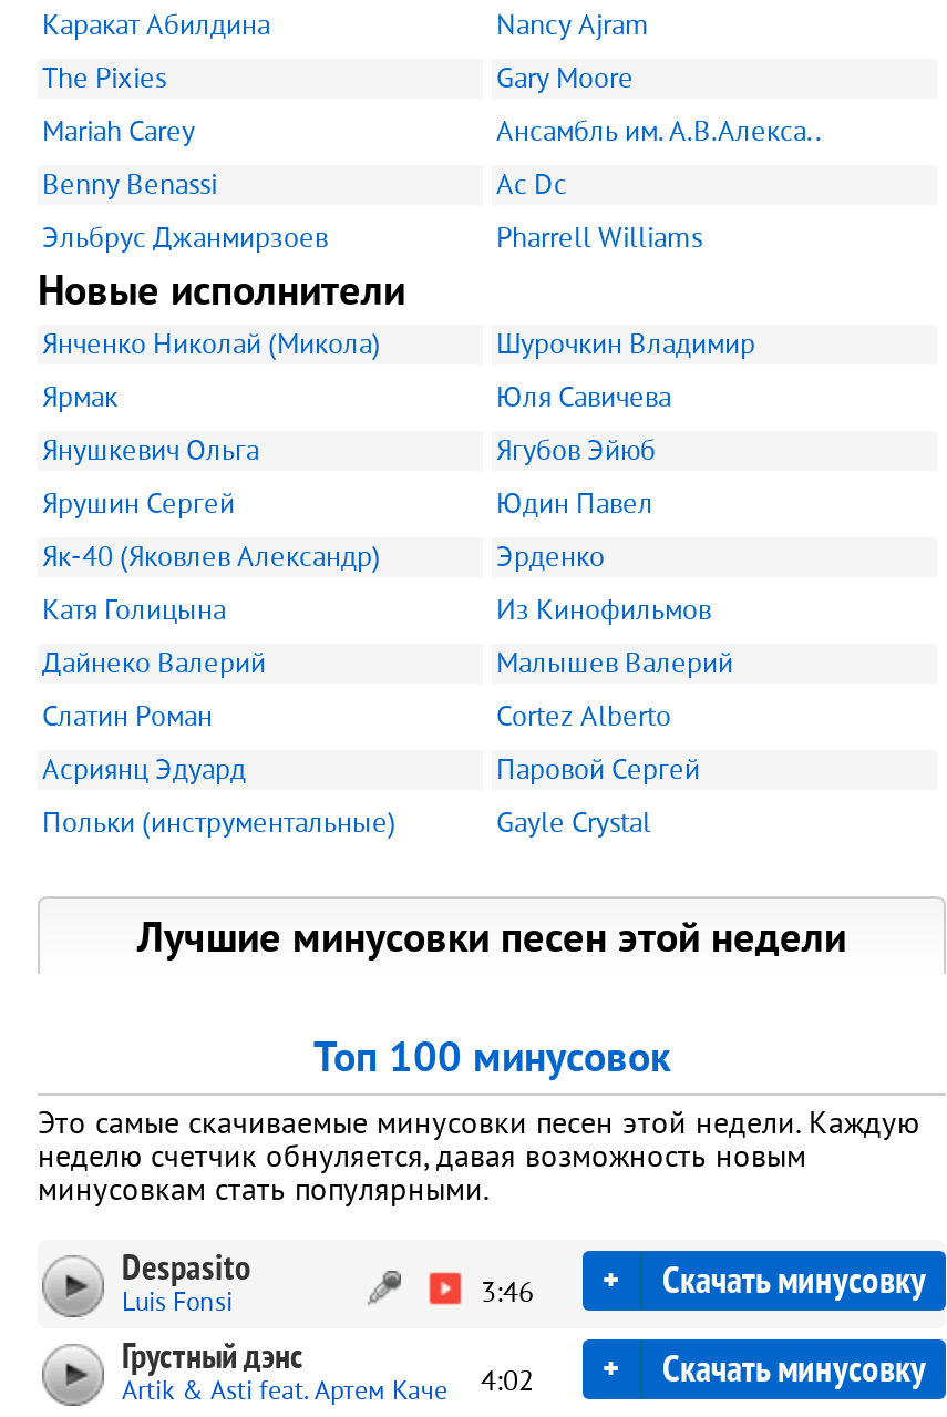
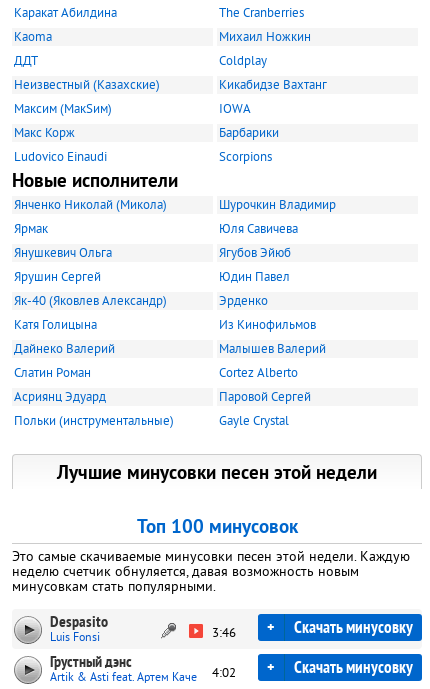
- Nancy Ajram
- The Pixies
- Gary Moore
- Mariah Carey
- Ансамбль им. А.В.Алекса..
- Benny Benassi
- Ac Dc
- Эльбрус Джанмирзоев
- Pharrell Williams
+ The Cranberries
+ Kaoma
+ Михаил Ножкин
+ ДДТ
+ Coldplay
+ Неизвестный (Казахские)
+ Кикабидзе Вахтанг
+ Максим (МакSим)
+ IOWA
+ Макс Корж
+ Барбарики
+ Ludovico Einaudi
+ Scorpions
